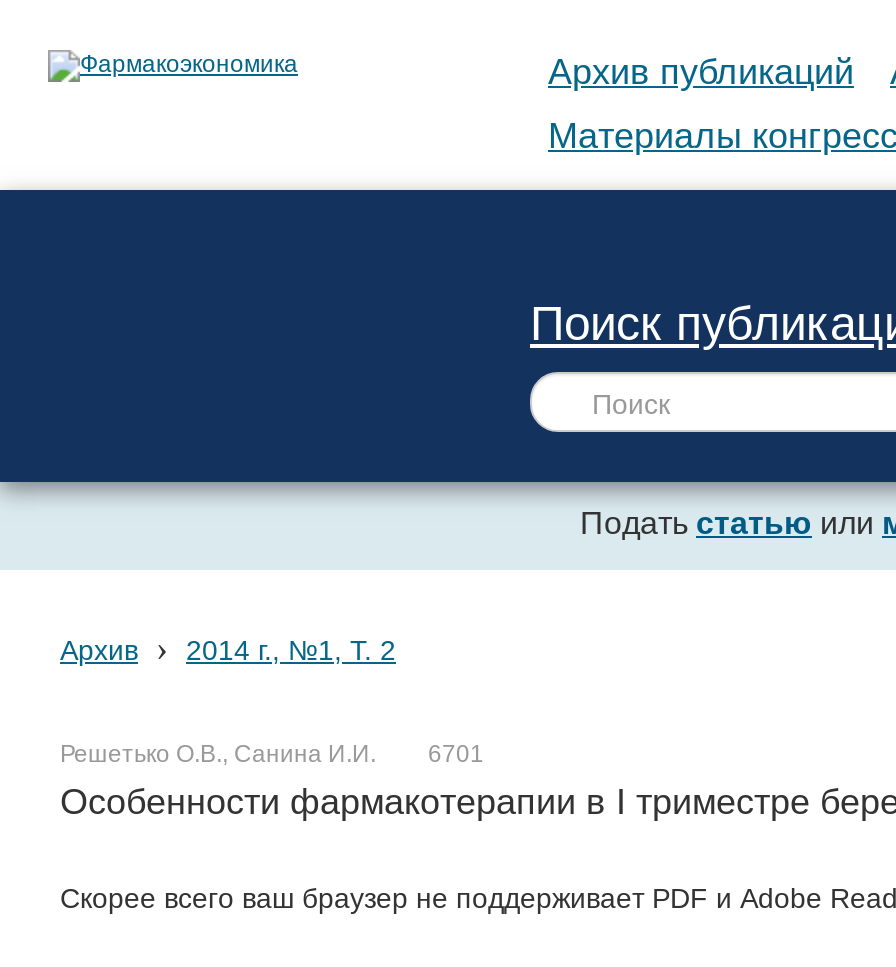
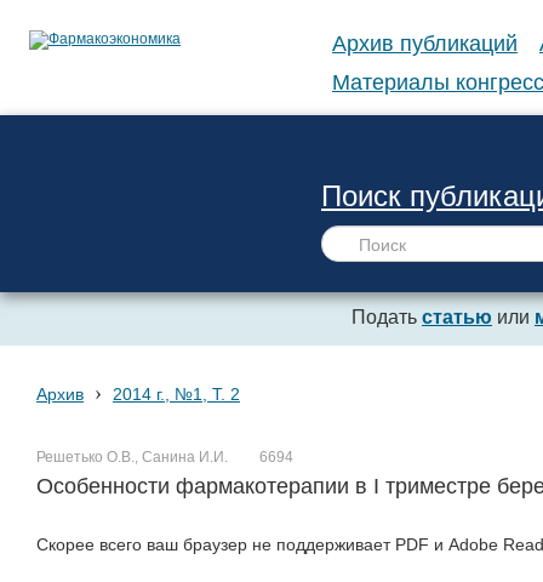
- Решетько О.В., Санина И.И. 6701
+ Решетько О.В., Санина И.И. 6694
